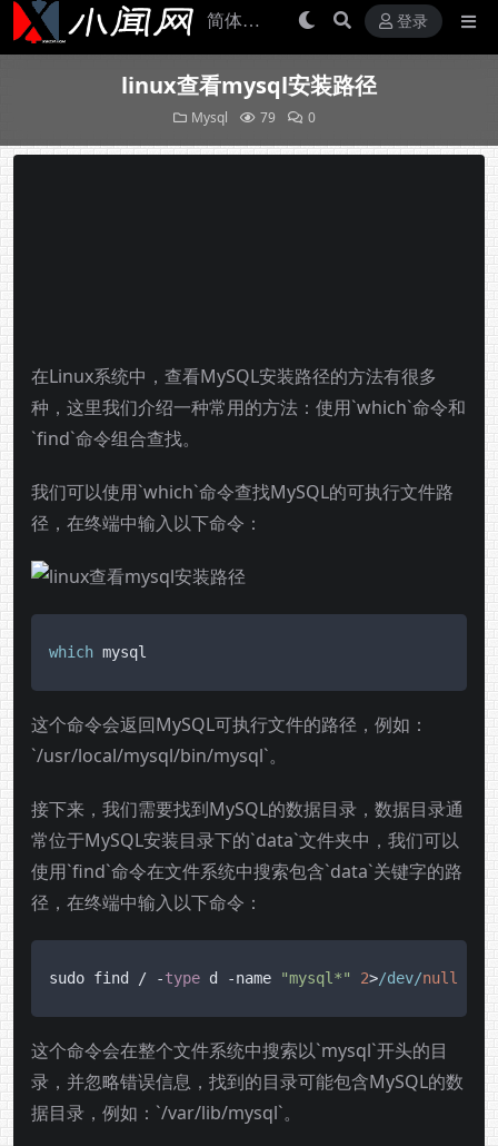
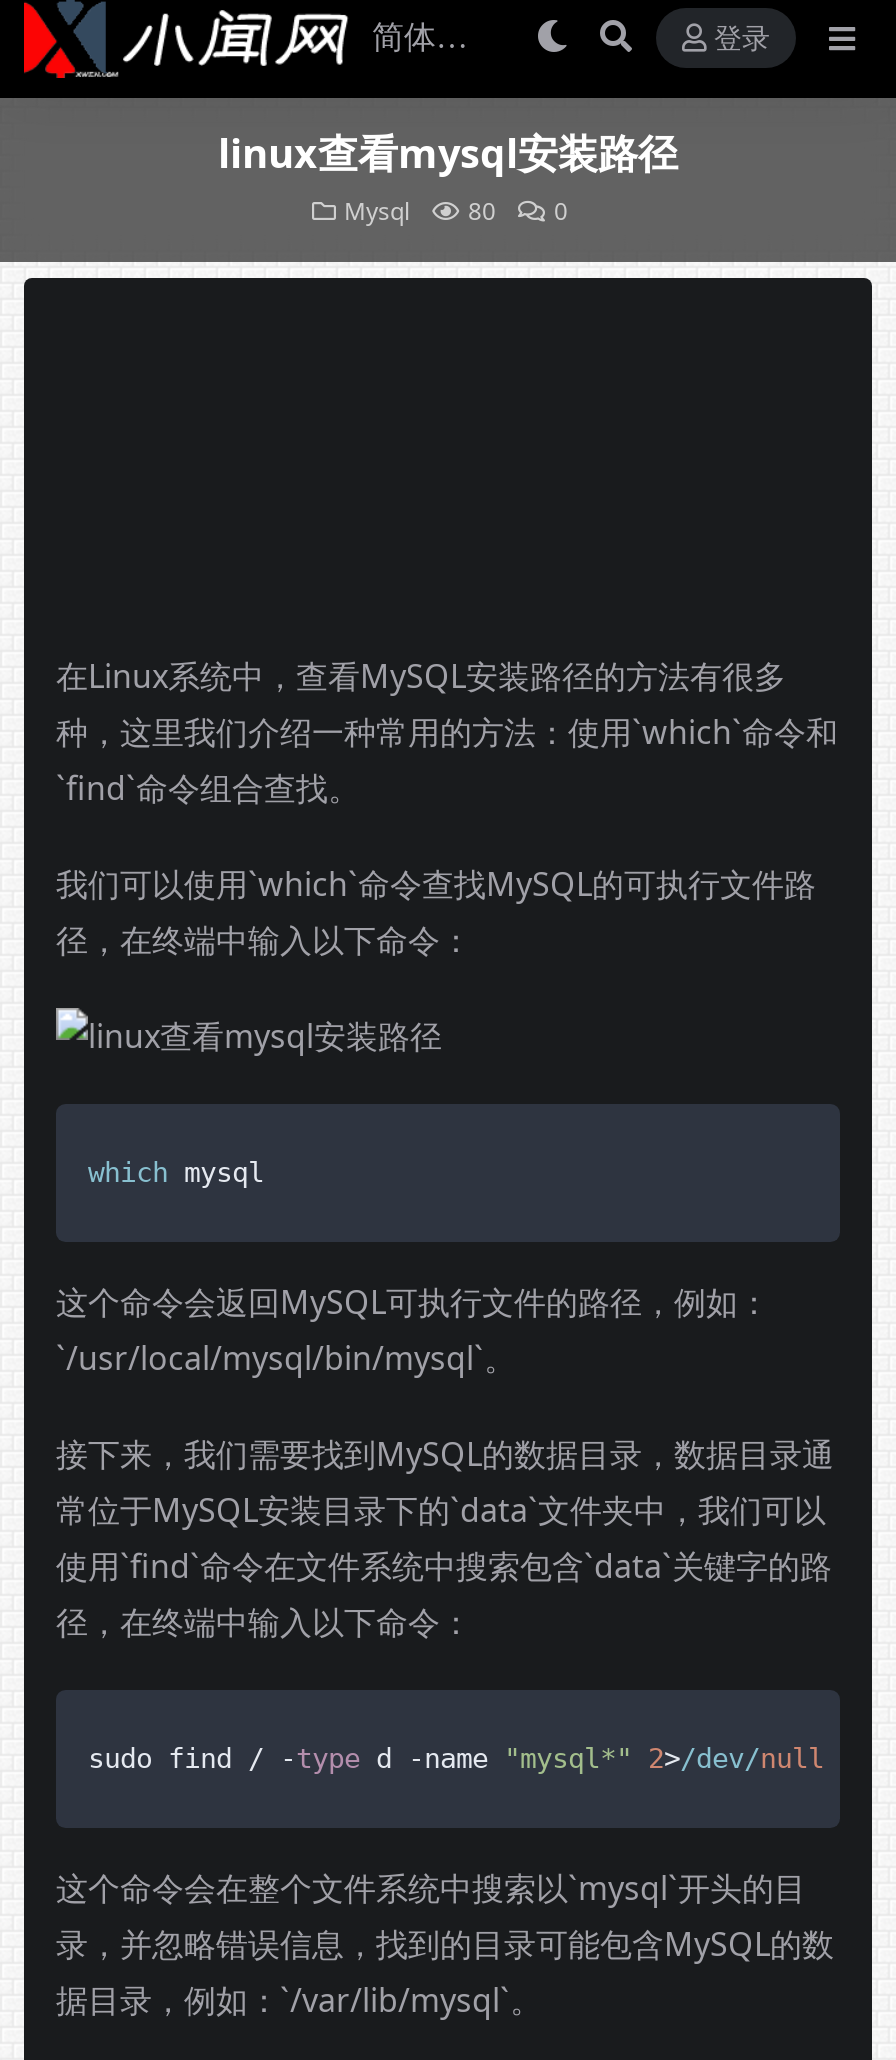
- Mysql 79 0
+ Mysql 80 0
